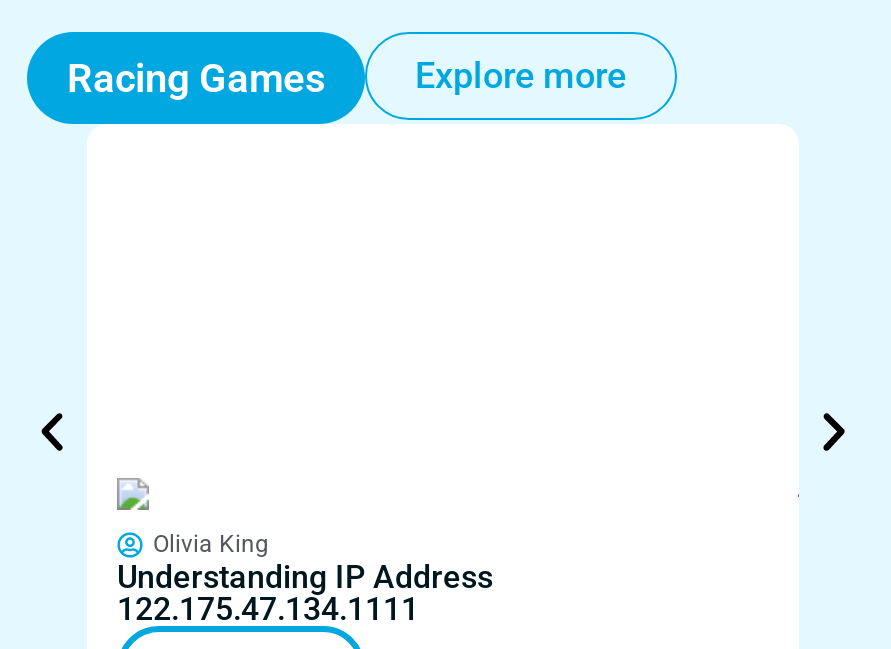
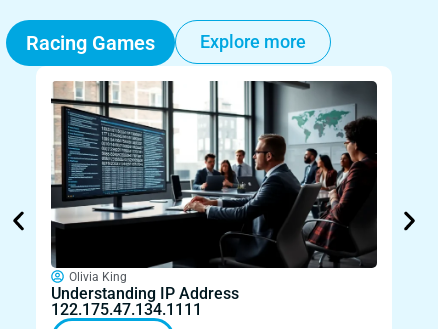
+ [image]
